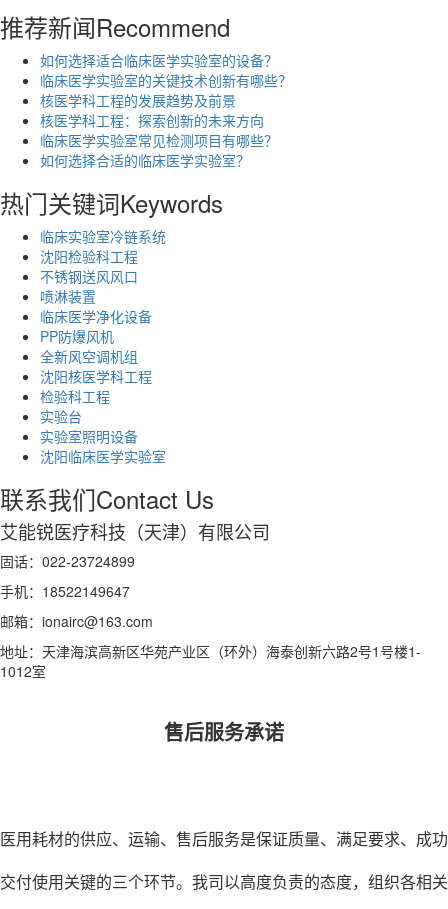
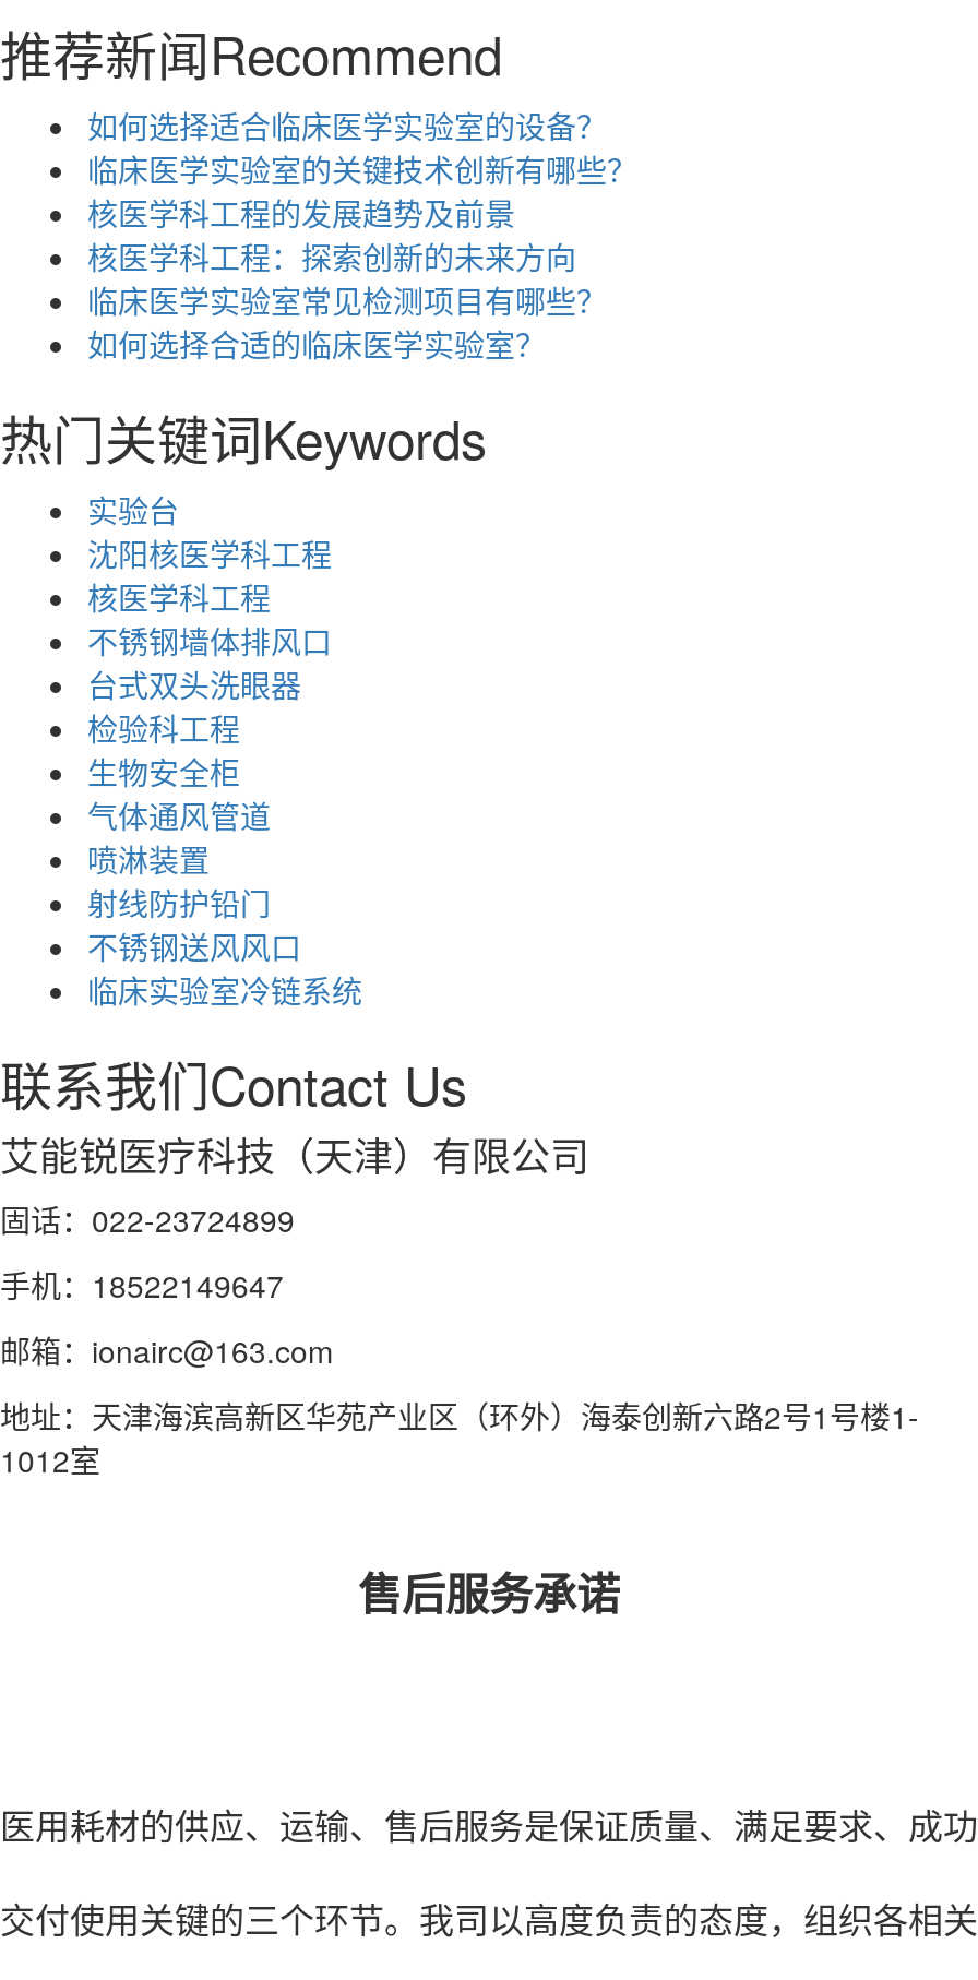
+ 核医学科工程
+ 不锈钢墙体排风口
+ 台式双头洗眼器
+ 生物安全柜
+ 气体通风管道
+ 射线防护铅门

moved down: 临床实验室冷链系统

- 沈阳检验科工程
- 临床医学净化设备
- PP防爆风机
- 全新风空调机组
- 实验室照明设备
- 沈阳临床医学实验室

moved up: 不锈钢送风风口 | 喷淋装置

moved up: 沈阳核医学科工程 | 检验科工程 | 实验台
